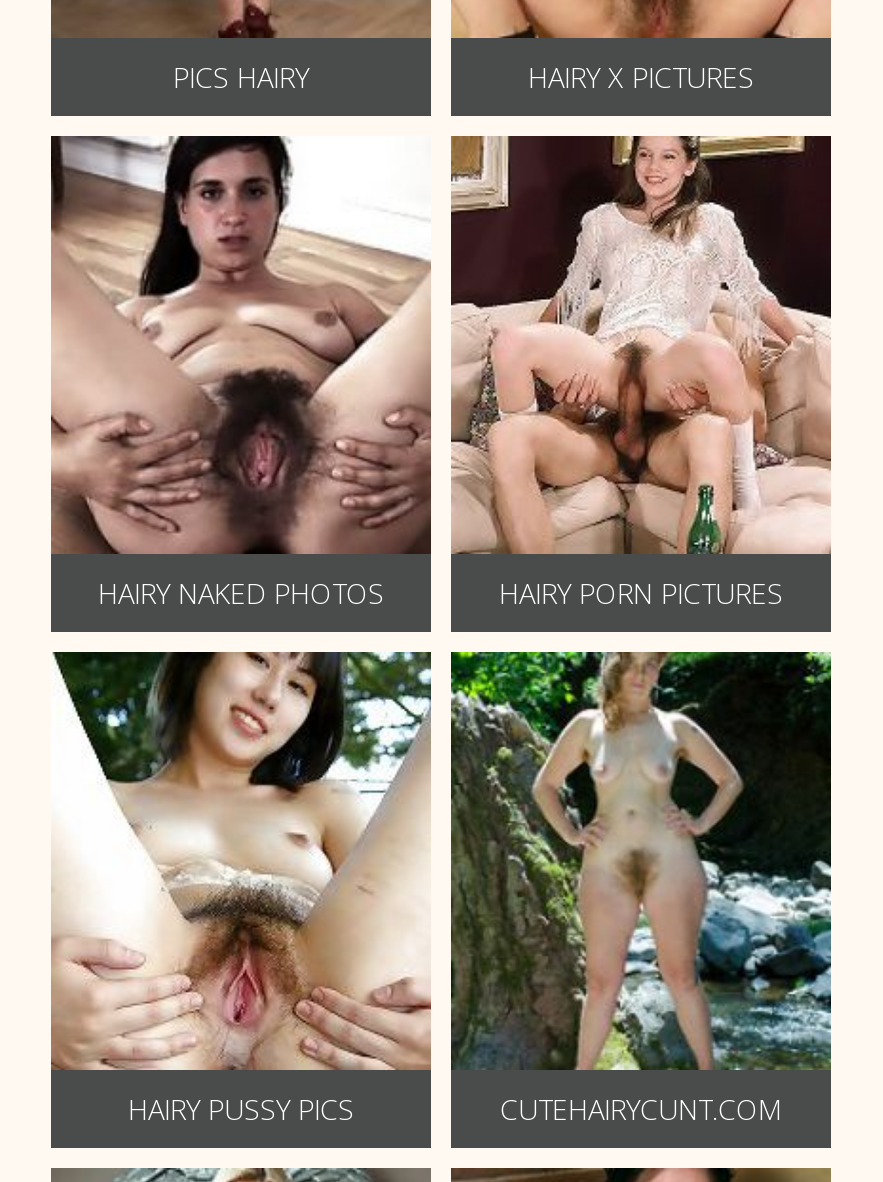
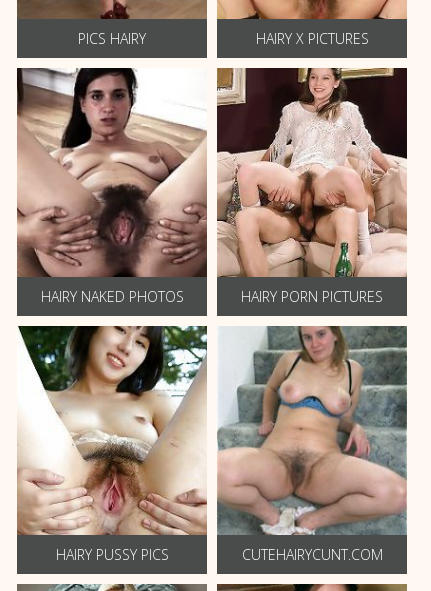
- [image]
+ [image]
